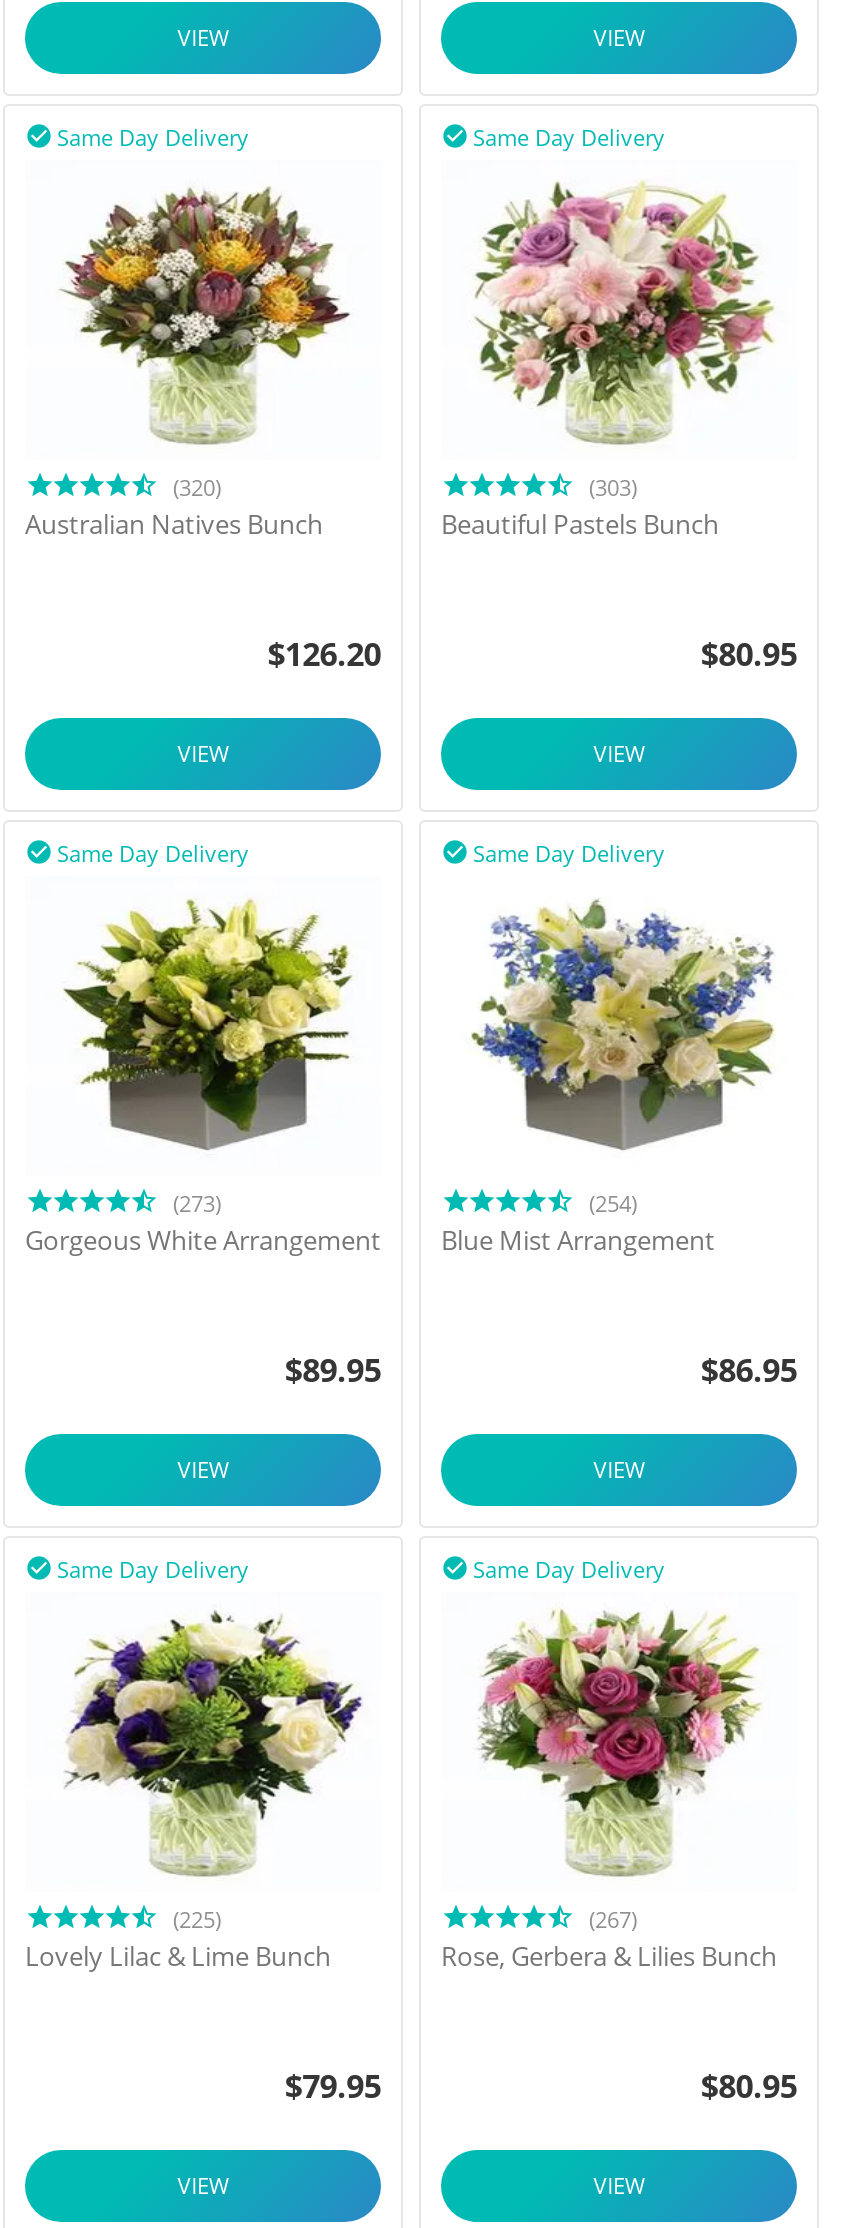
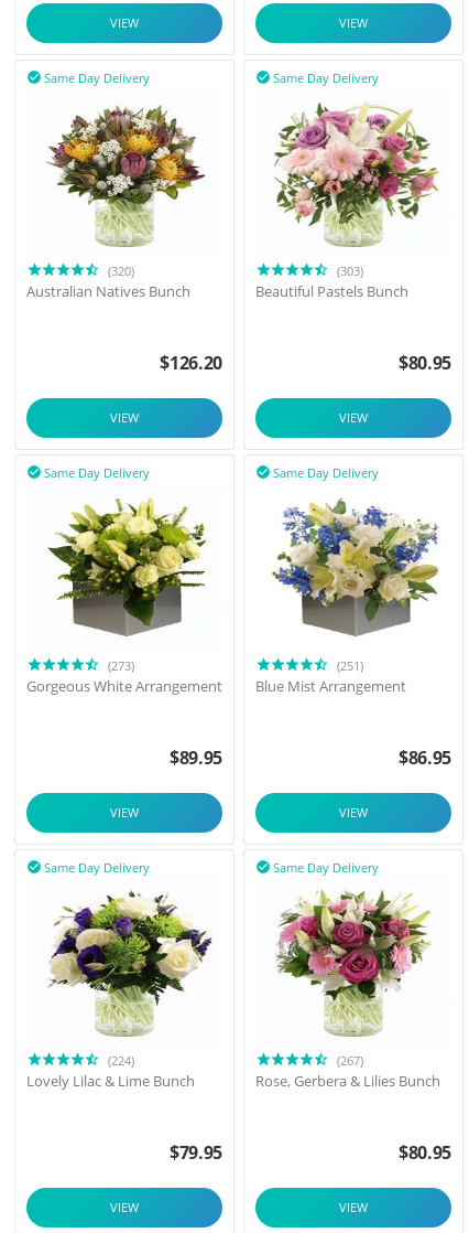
- (254)
+ (251)

- (225)
+ (224)
